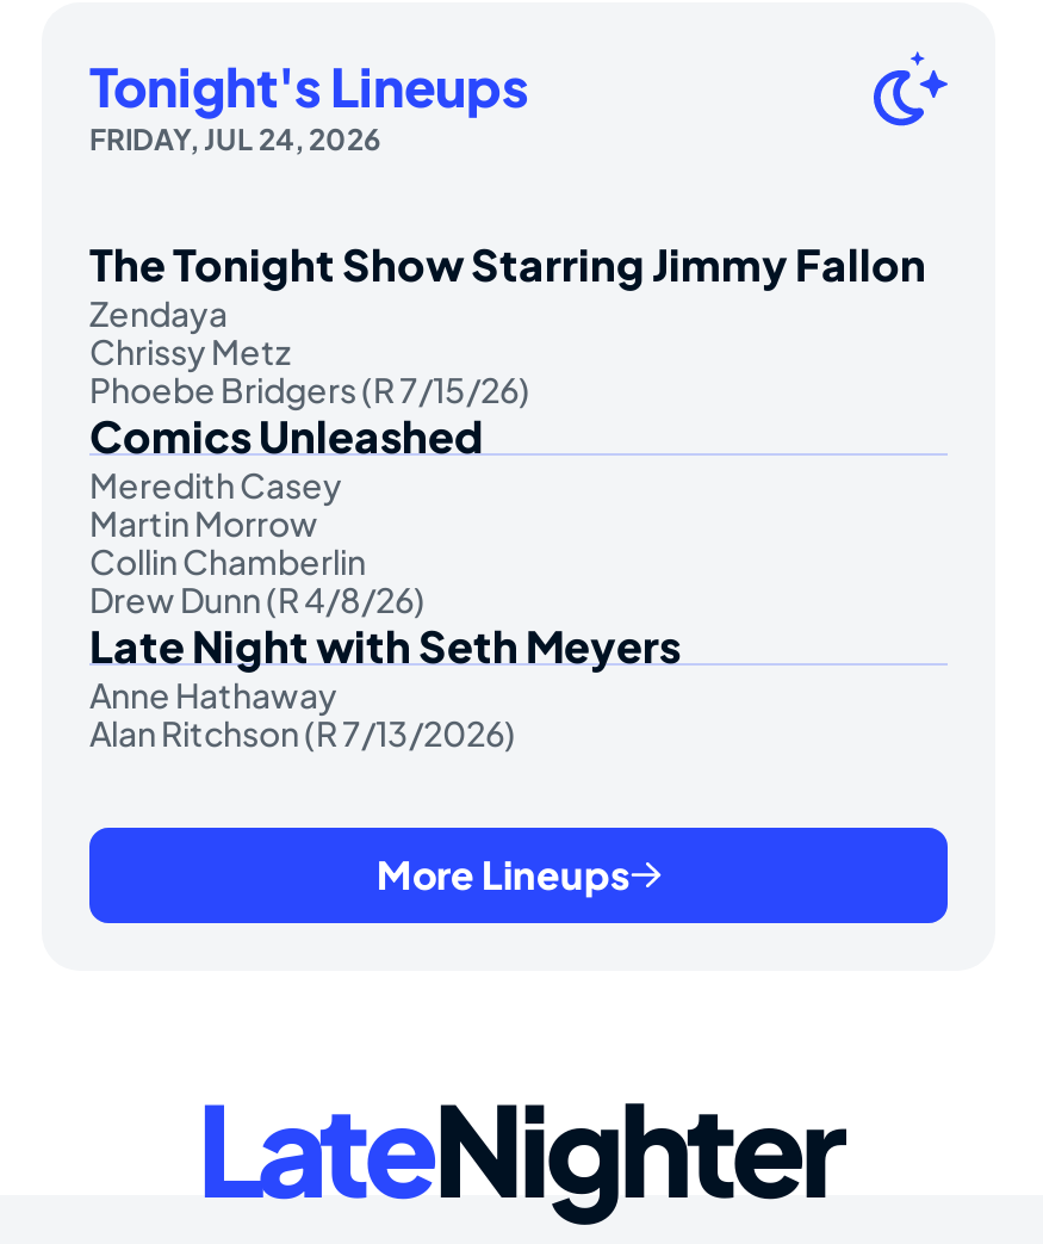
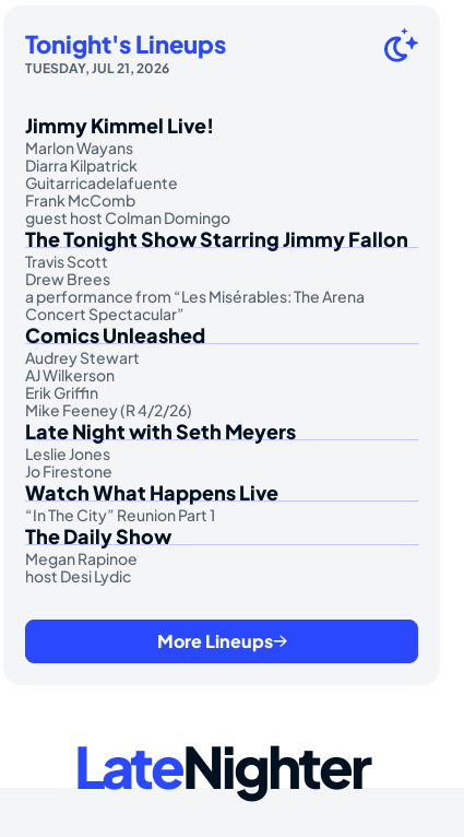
- FRIDAY, JUL 24, 2026
+ TUESDAY, JUL 21, 2026
+ Jimmy Kimmel Live!
+ Marlon Wayans
+ Diarra Kilpatrick
+ Guitarricadelafuente
+ Frank McComb
+ guest host Colman Domingo

- Zendaya
- Chrissy Metz
- Phoebe Bridgers (R 7/15/26)
+ Travis Scott
+ Drew Brees
+ a performance from “Les Misérables: The Arena
+ Concert Spectacular”

- Meredith Casey
- Martin Morrow
- Collin Chamberlin
- Drew Dunn (R 4/8/26)
+ Audrey Stewart
+ AJ Wilkerson
+ Erik Griffin
+ Mike Feeney (R 4/2/26)

- Anne Hathaway
- Alan Ritchson (R 7/13/2026)
+ Leslie Jones
+ Jo Firestone
+ Watch What Happens Live
+ “In The City” Reunion Part 1
+ The Daily Show
+ Megan Rapinoe
+ host Desi Lydic
